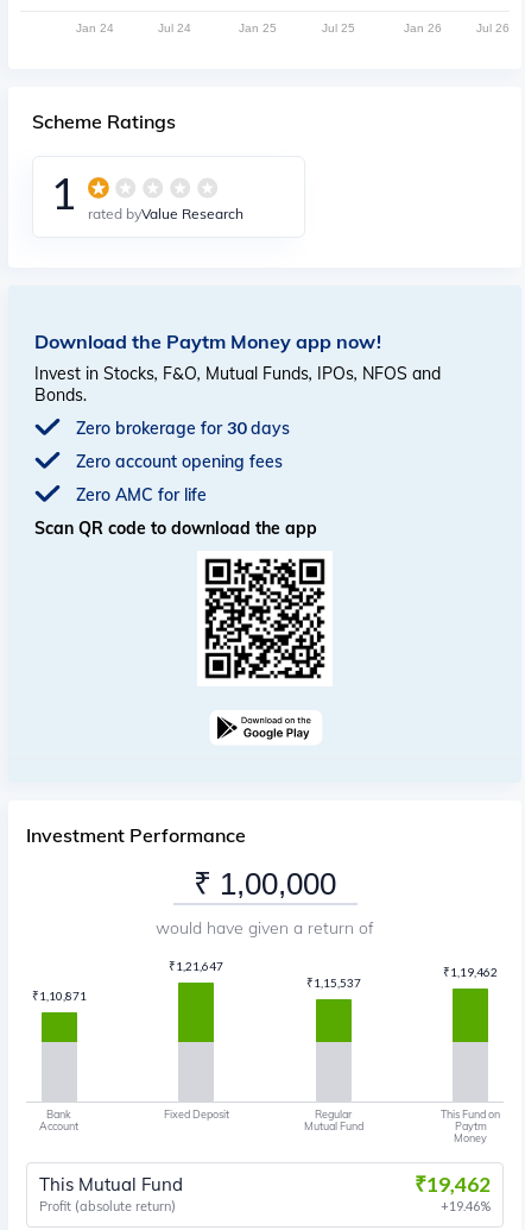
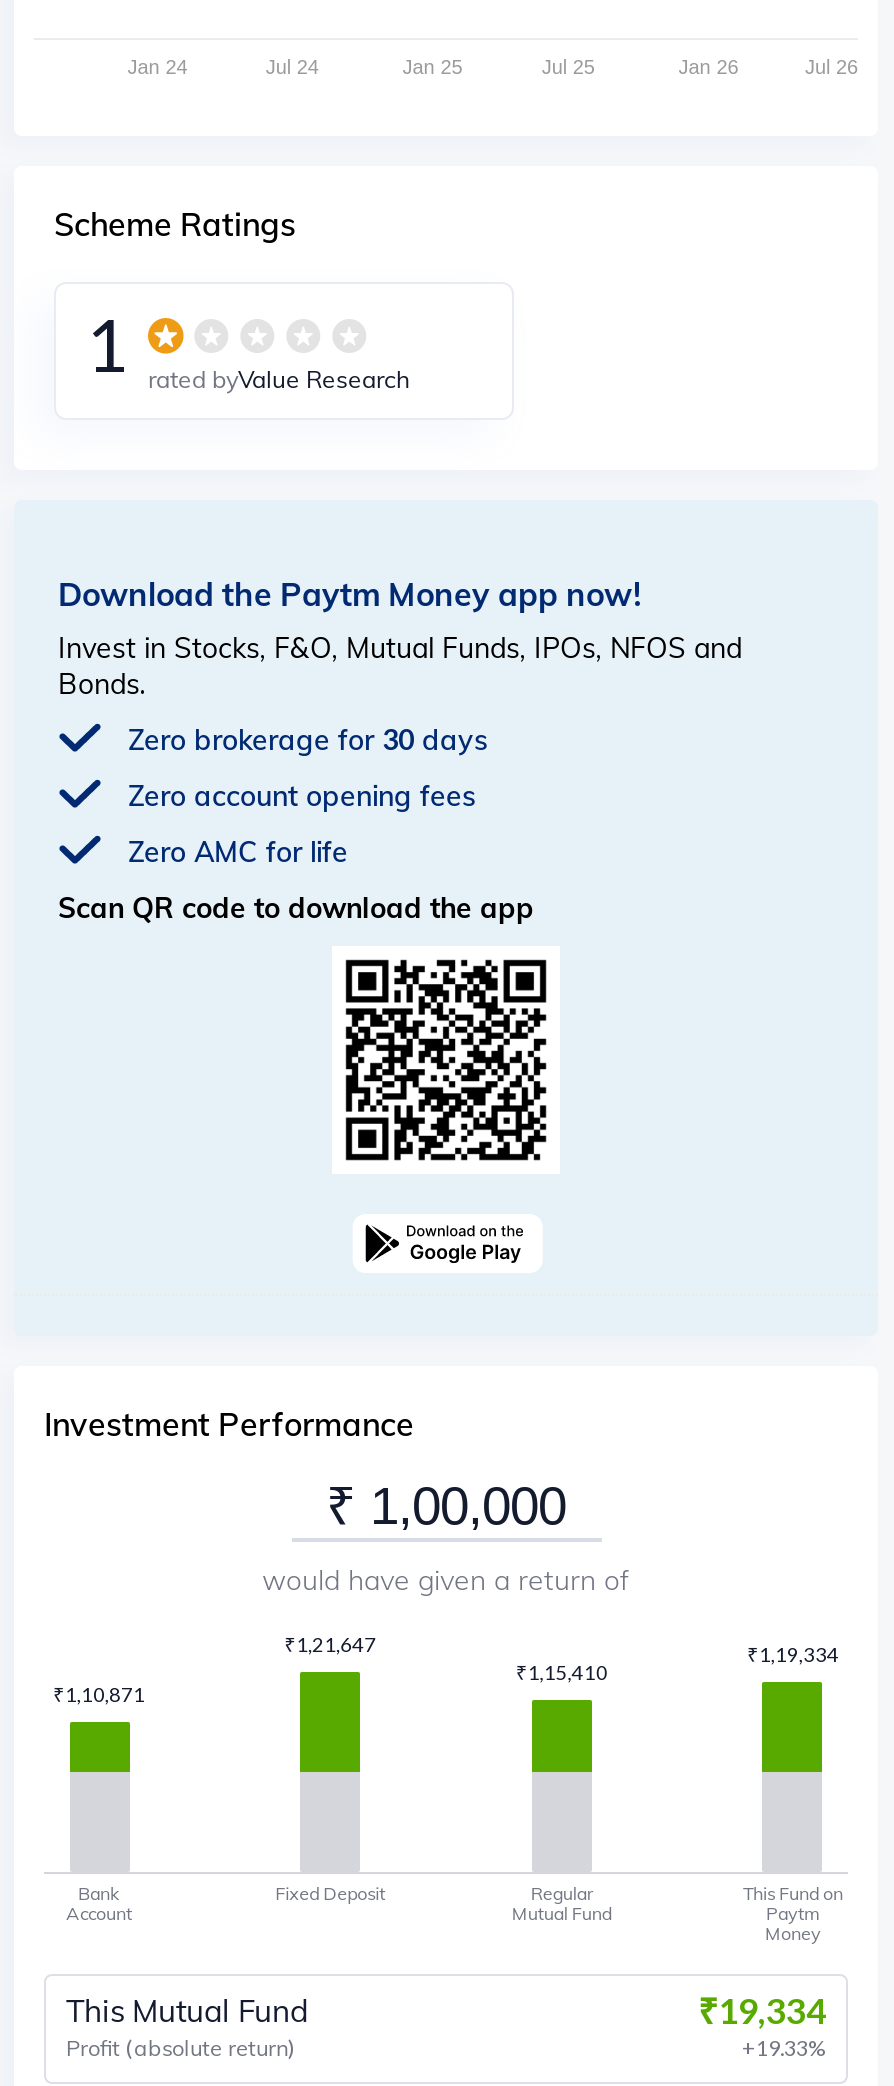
- ₹1,19,462
+ ₹1,19,334

- ₹1,15,537
+ ₹1,15,410

- ₹19,462
+ ₹19,334

- 19.46%
+ 19.33%
